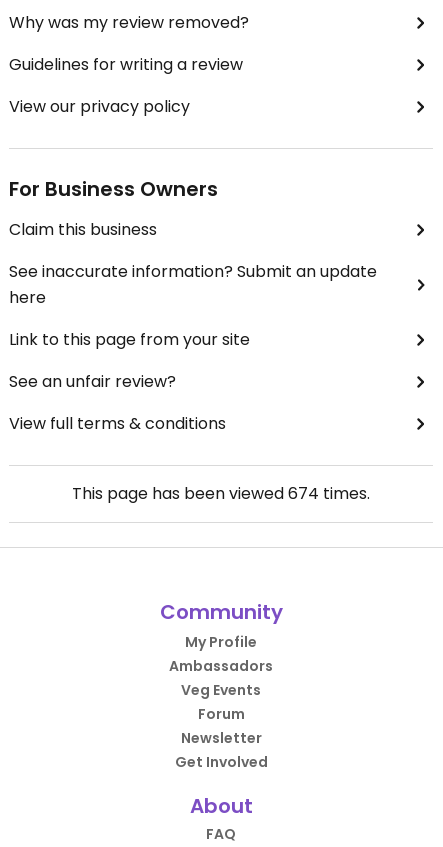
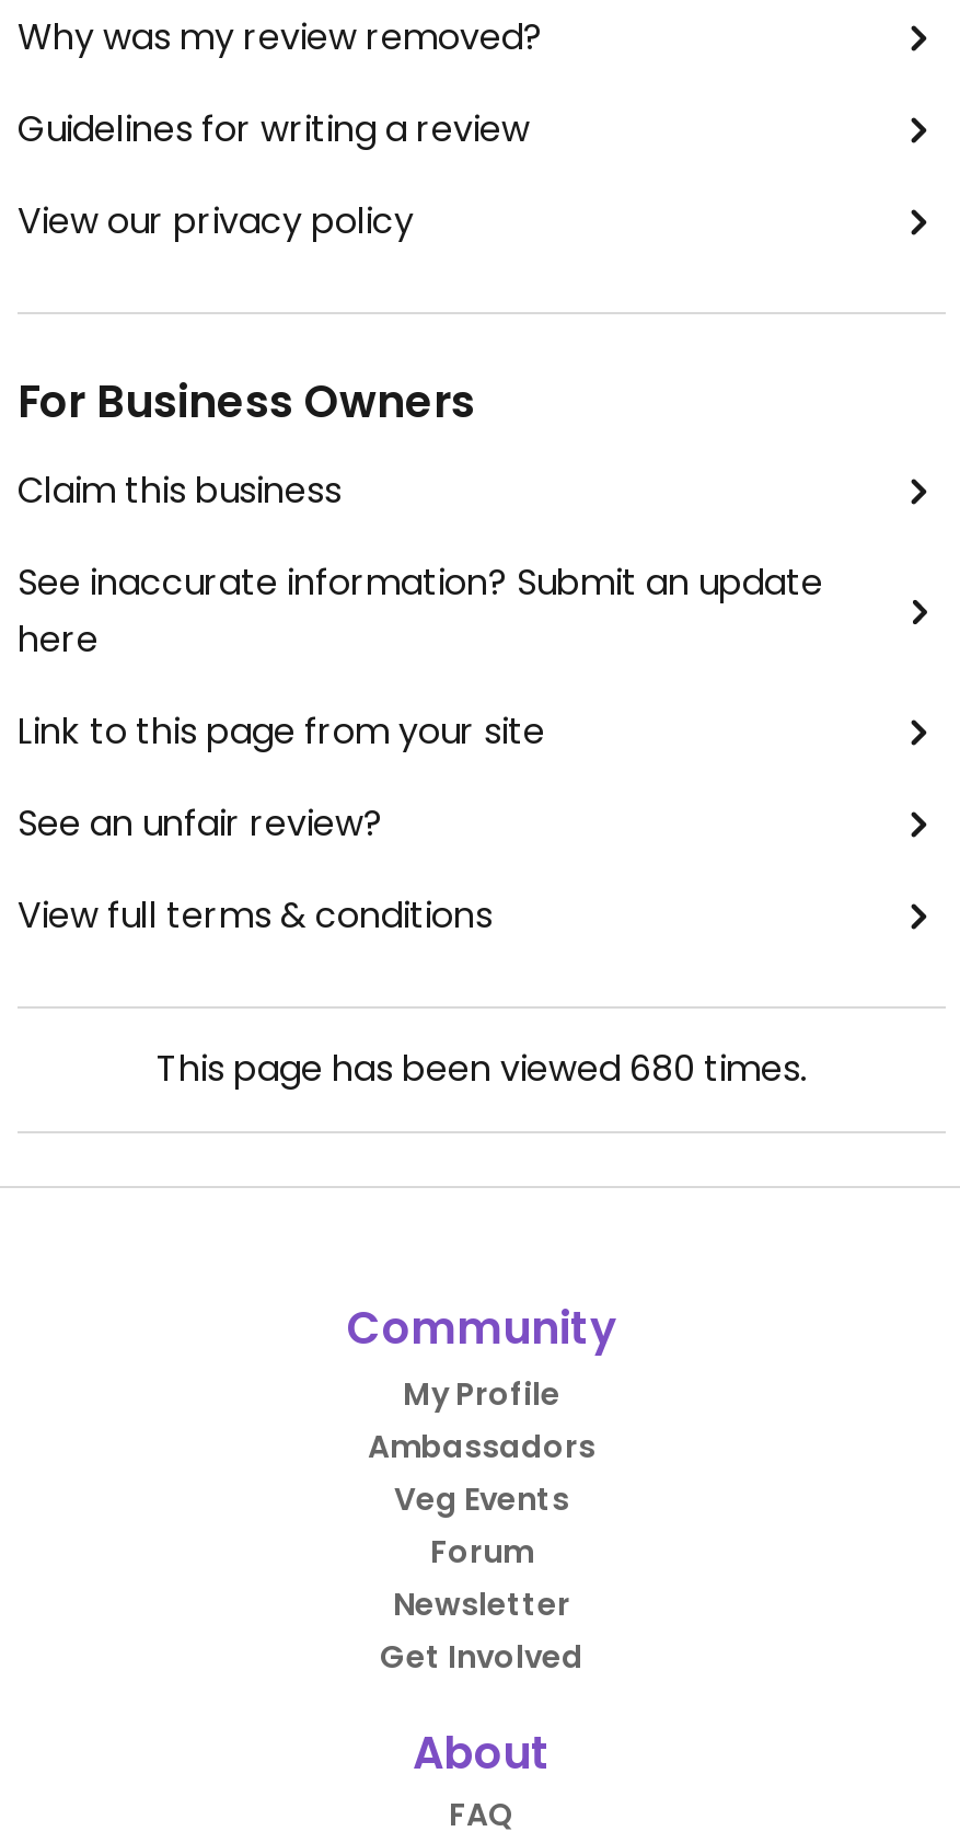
- This page has been viewed 674 times.
+ This page has been viewed 680 times.
